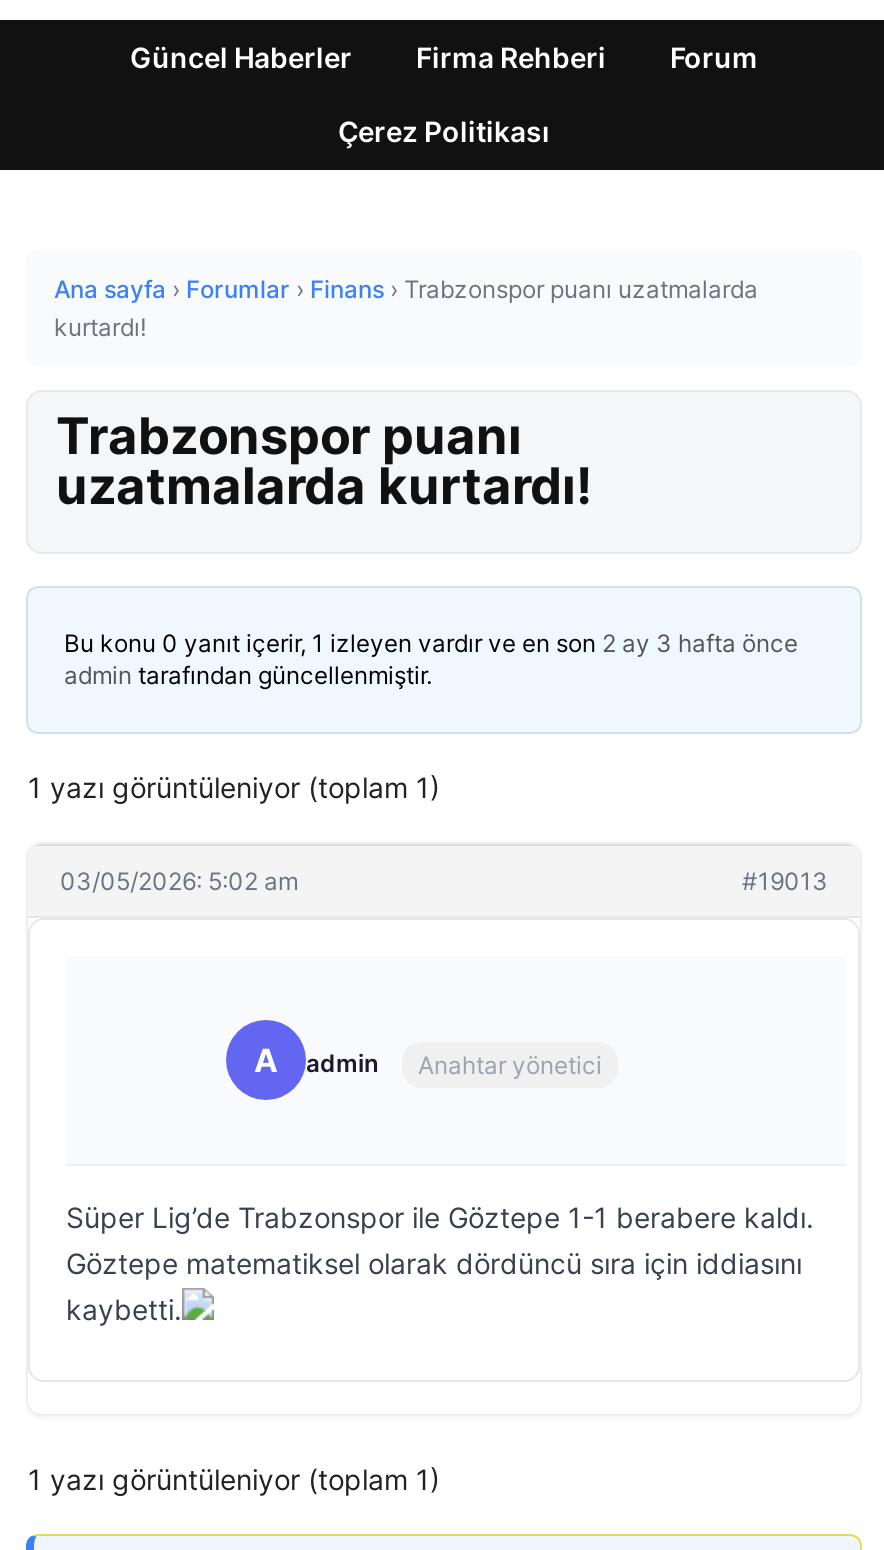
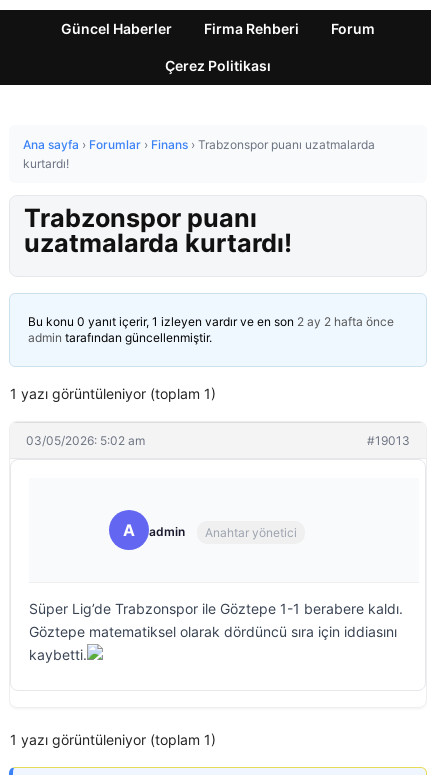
- Bu konu 0 yanıt içerir, 1 izleyen vardır ve en son 2 ay 3 hafta önce
+ Bu konu 0 yanıt içerir, 1 izleyen vardır ve en son 2 ay 2 hafta önce
